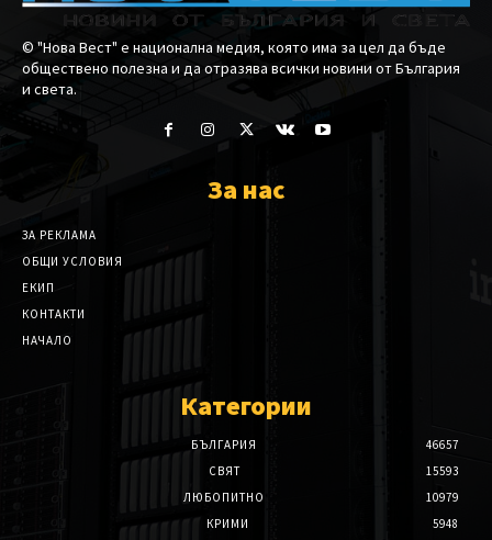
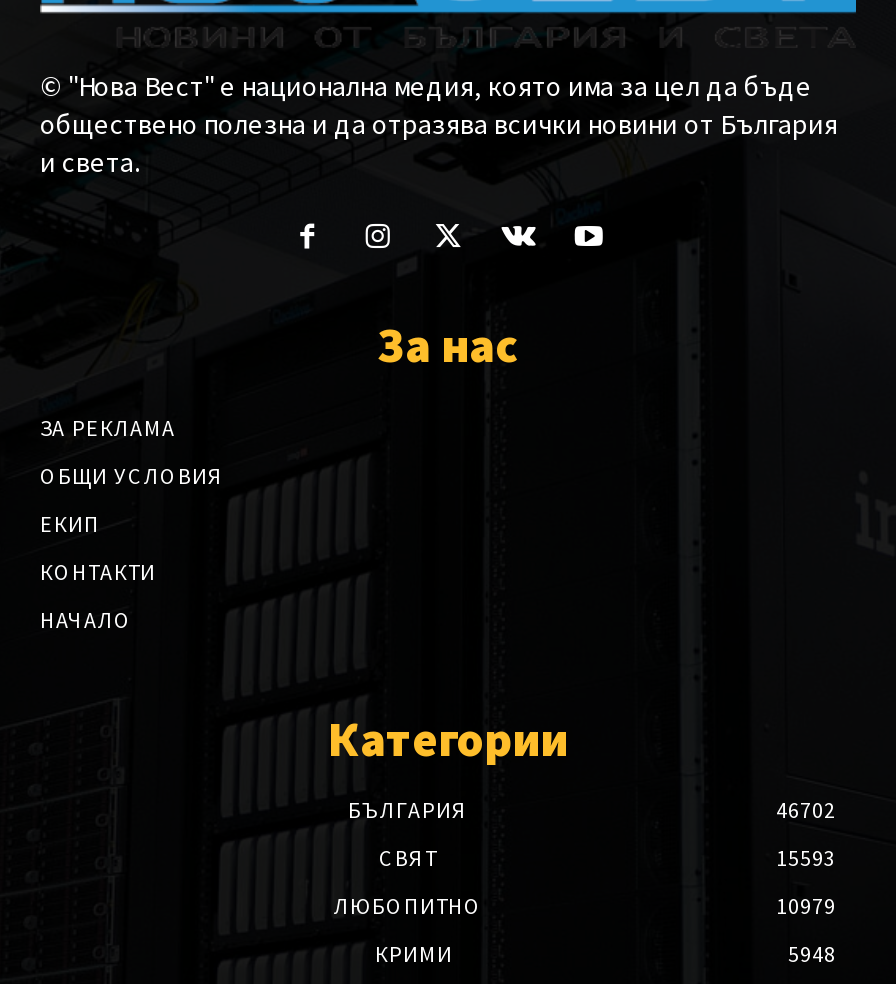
- 46657
+ 46702
